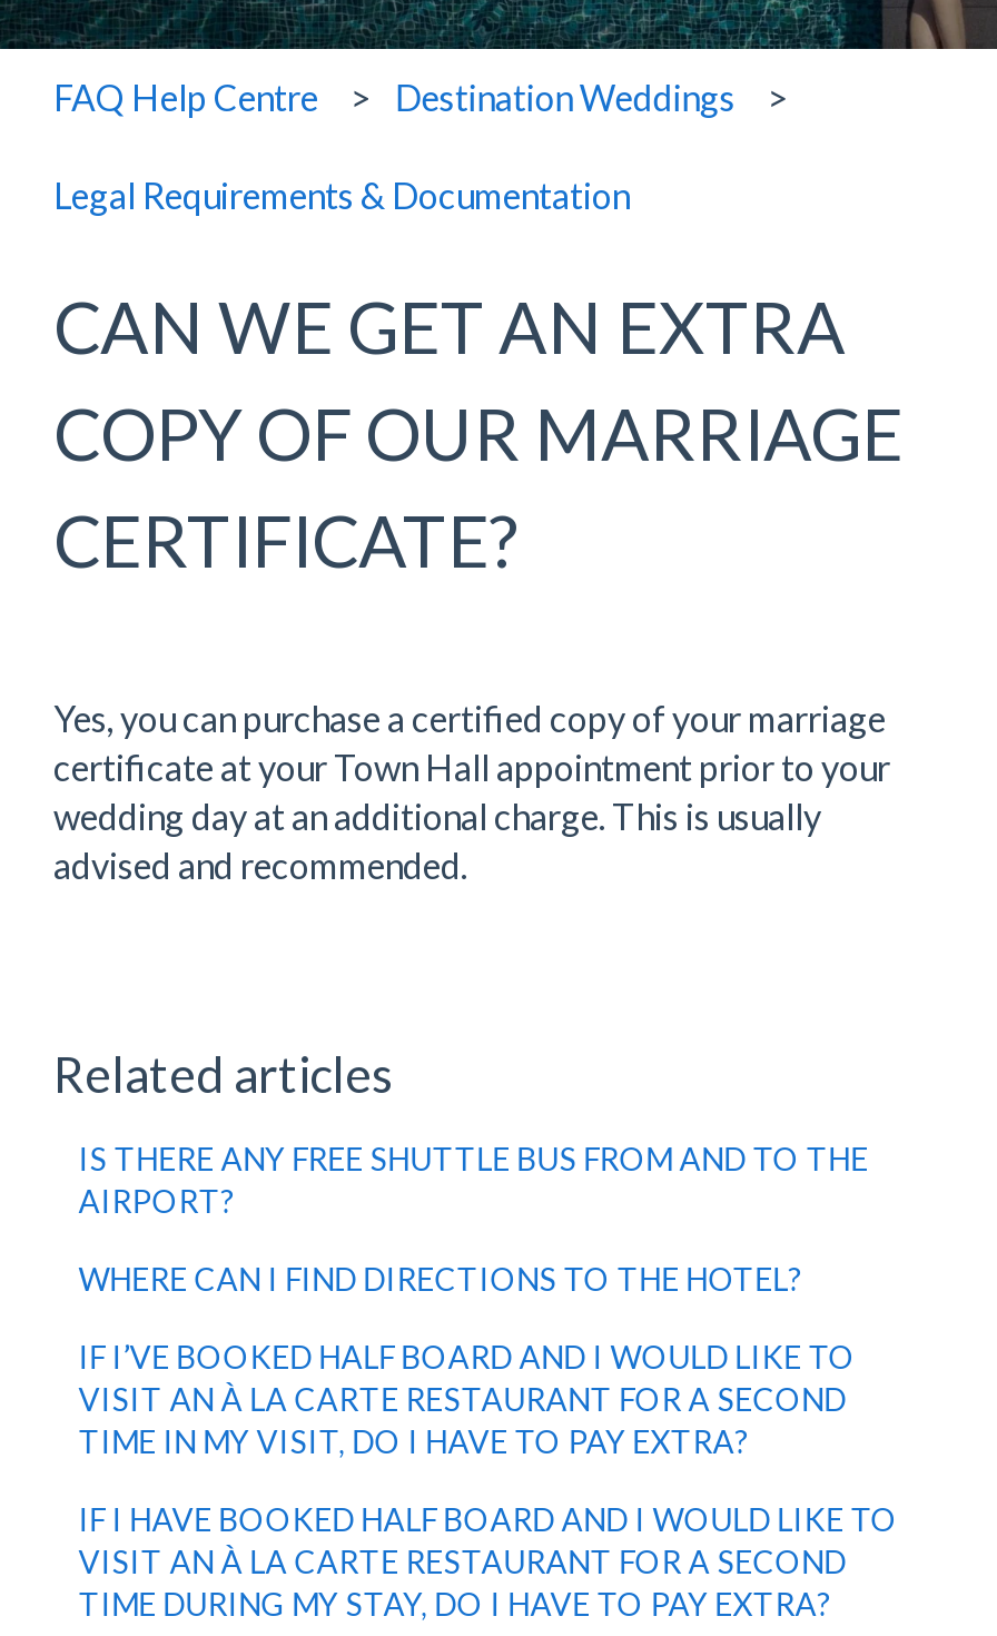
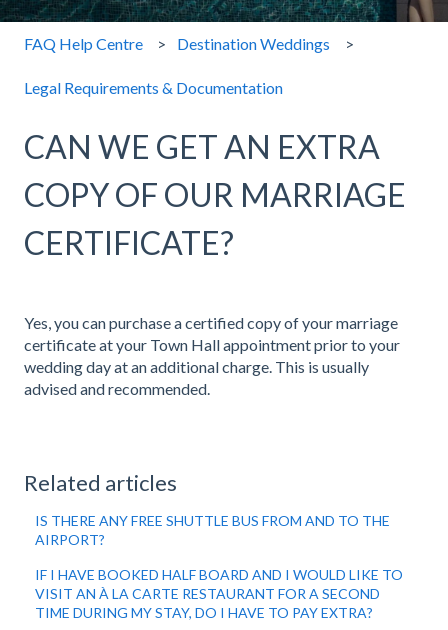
- WHERE CAN I FIND DIRECTIONS TO THE HOTEL?
- IF I’VE BOOKED HALF BOARD AND I WOULD LIKE TO
- VISIT AN À LA CARTE RESTAURANT FOR A SECOND
- TIME IN MY VISIT, DO I HAVE TO PAY EXTRA?
